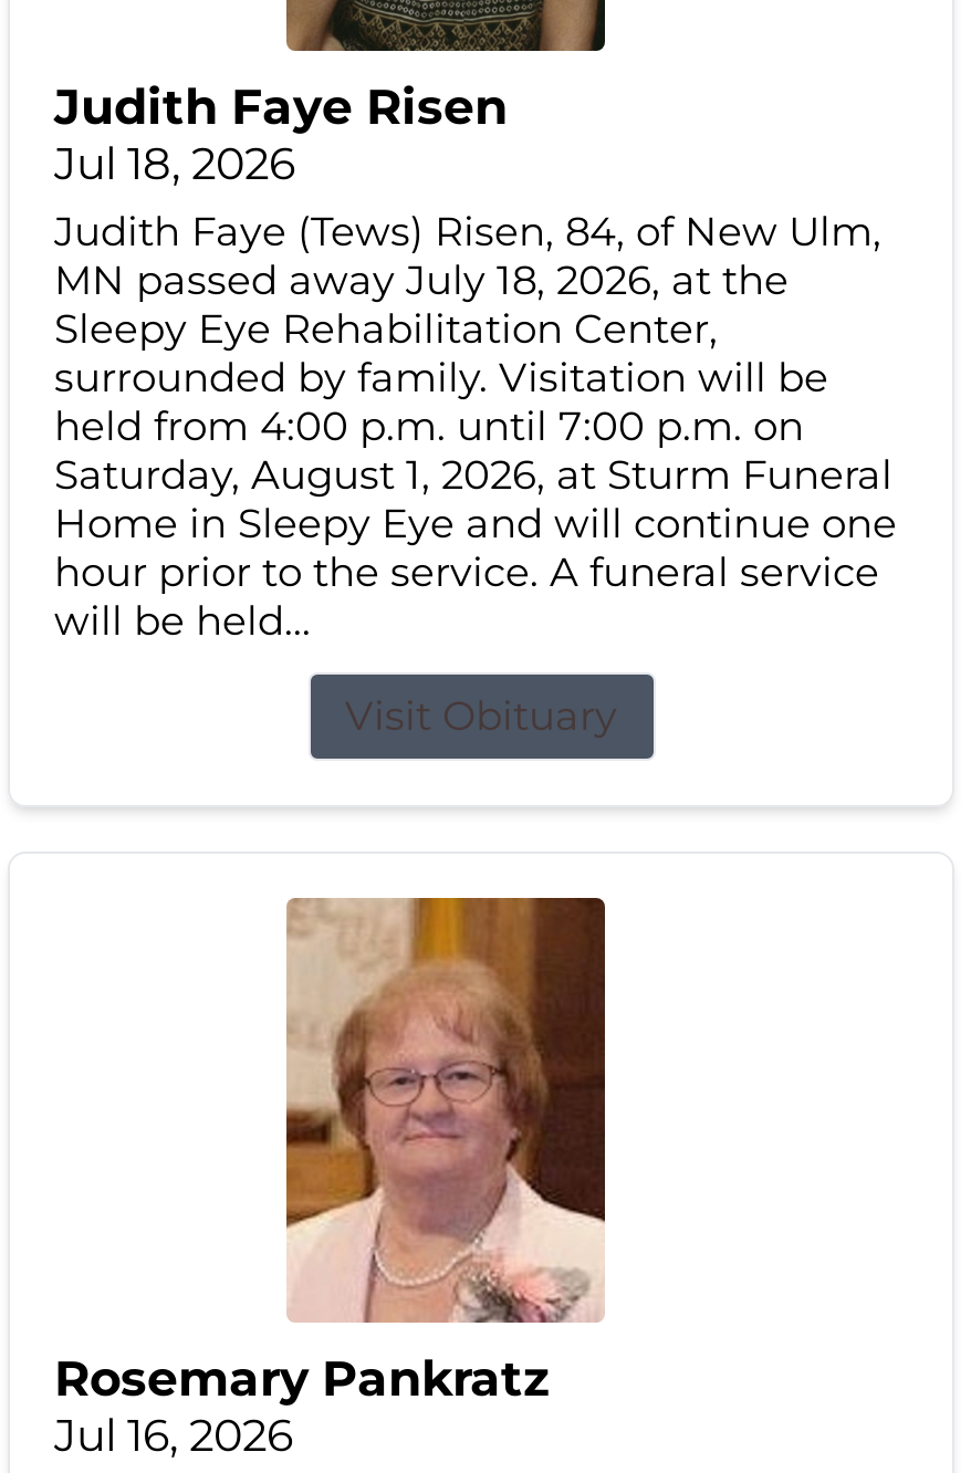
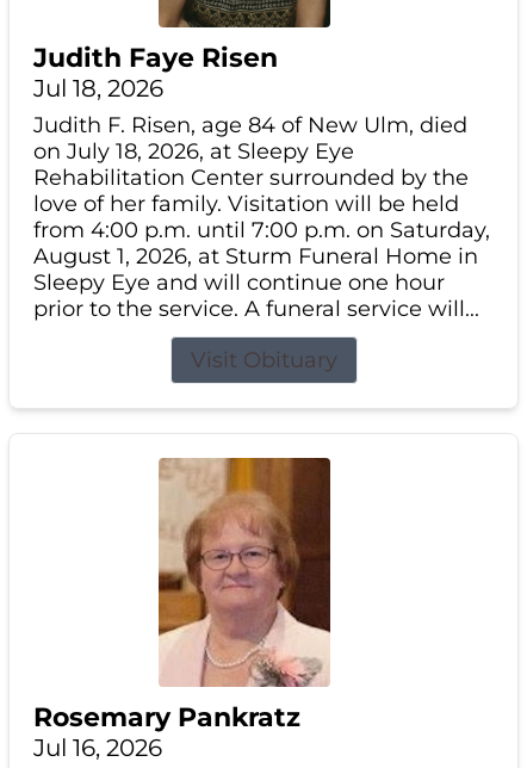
- Judith Faye (Tews) Risen, 84, of New Ulm,
- MN passed away July 18, 2026, at the
- Sleepy Eye Rehabilitation Center,
- surrounded by family. Visitation will be
- held from 4:00 p.m. until 7:00 p.m. on
- Saturday, August 1, 2026, at Sturm Funeral
- Home in Sleepy Eye and will continue one
- hour prior to the service. A funeral service
- will be held...
+ Judith F. Risen, age 84 of New Ulm, died
+ on July 18, 2026, at Sleepy Eye
+ Rehabilitation Center surrounded by the
+ love of her family. Visitation will be held
+ from 4:00 p.m. until 7:00 p.m. on Saturday,
+ August 1, 2026, at Sturm Funeral Home in
+ Sleepy Eye and will continue one hour
+ prior to the service. A funeral service will...
